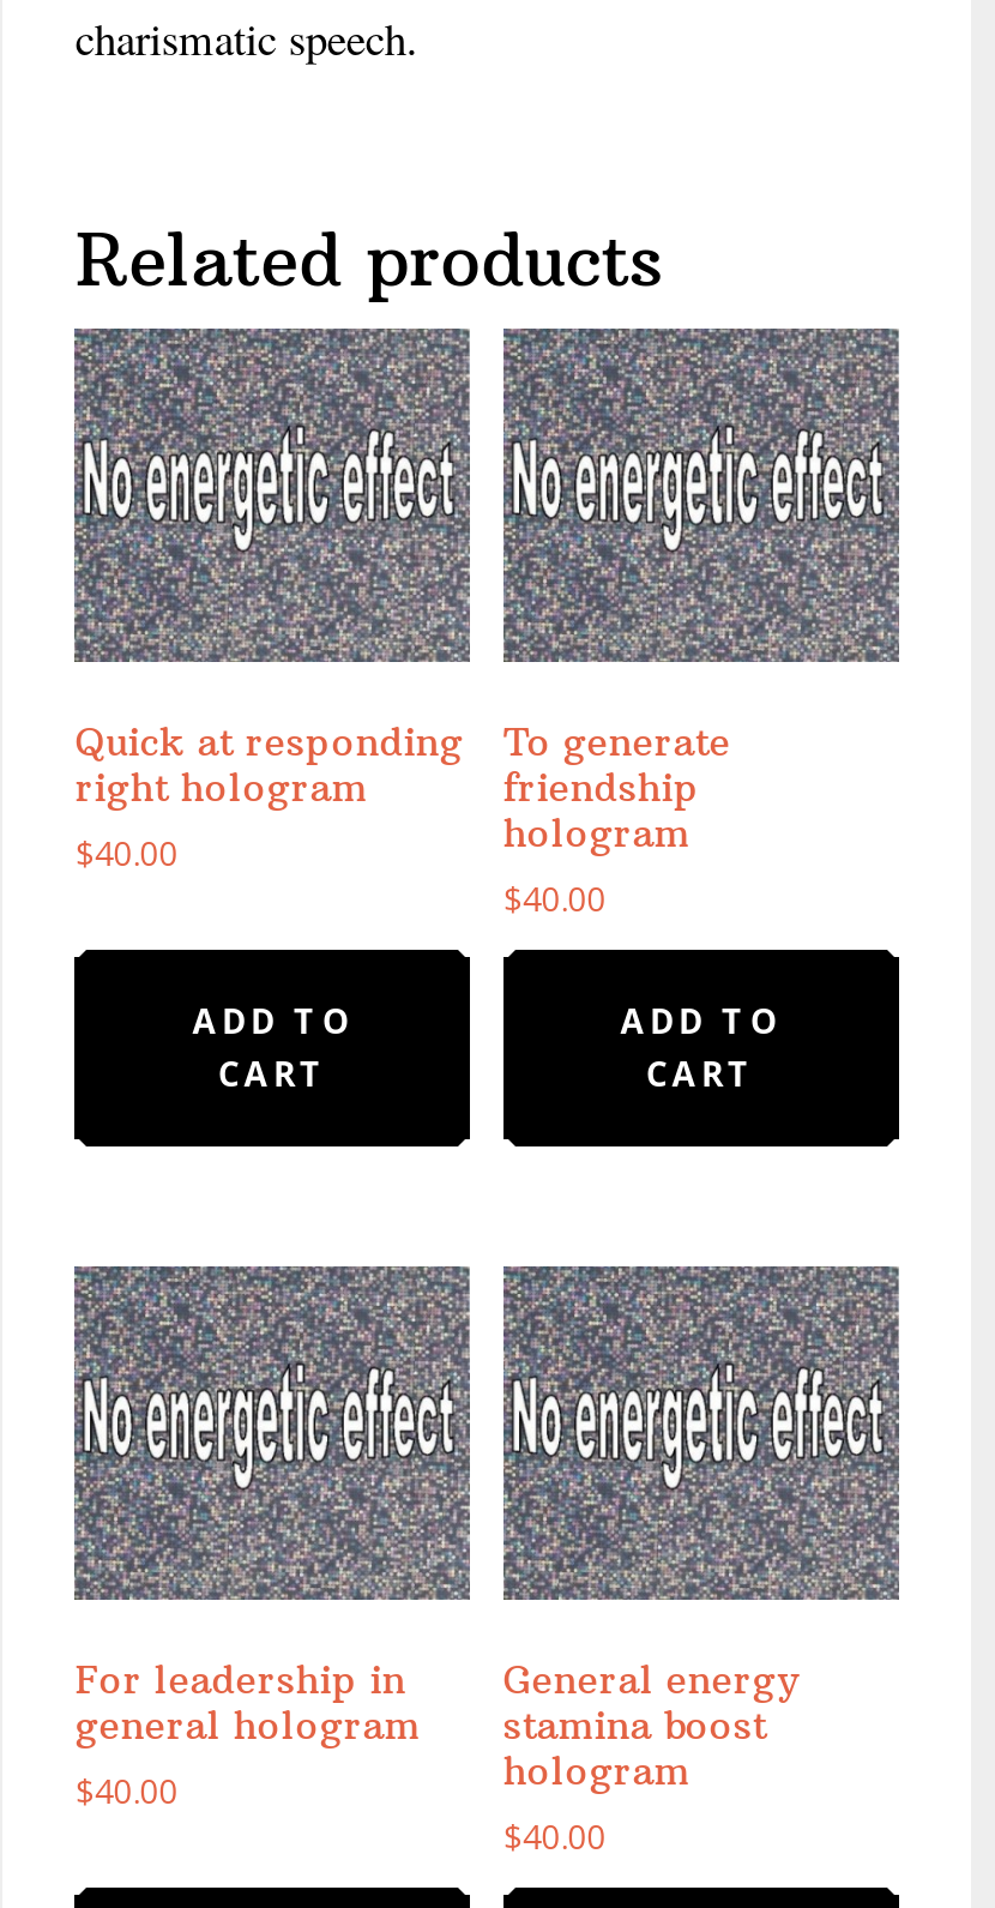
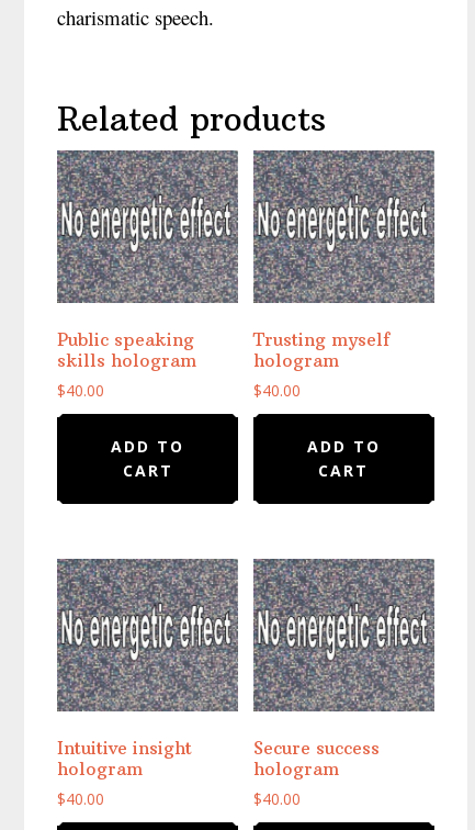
- Quick at responding
- right hologram
+ Public speaking
+ skills hologram

- To generate
- friendship
+ Trusting myself

- For leadership in
- general hologram
+ Intuitive insight
+ hologram

- General energy
- stamina boost
+ Secure success
